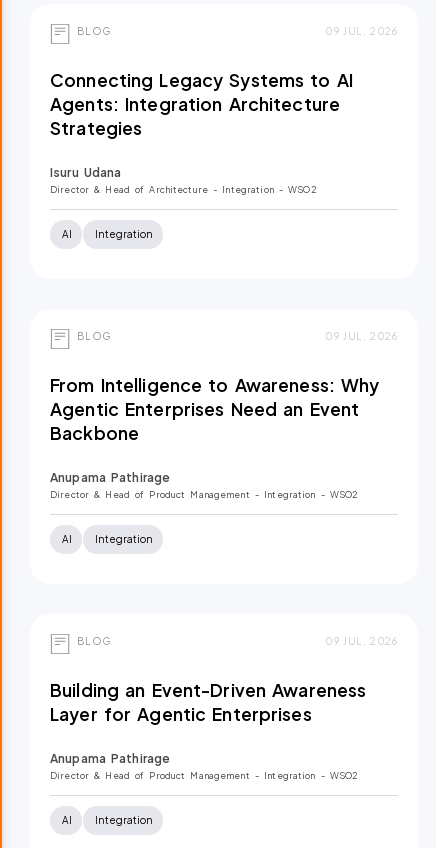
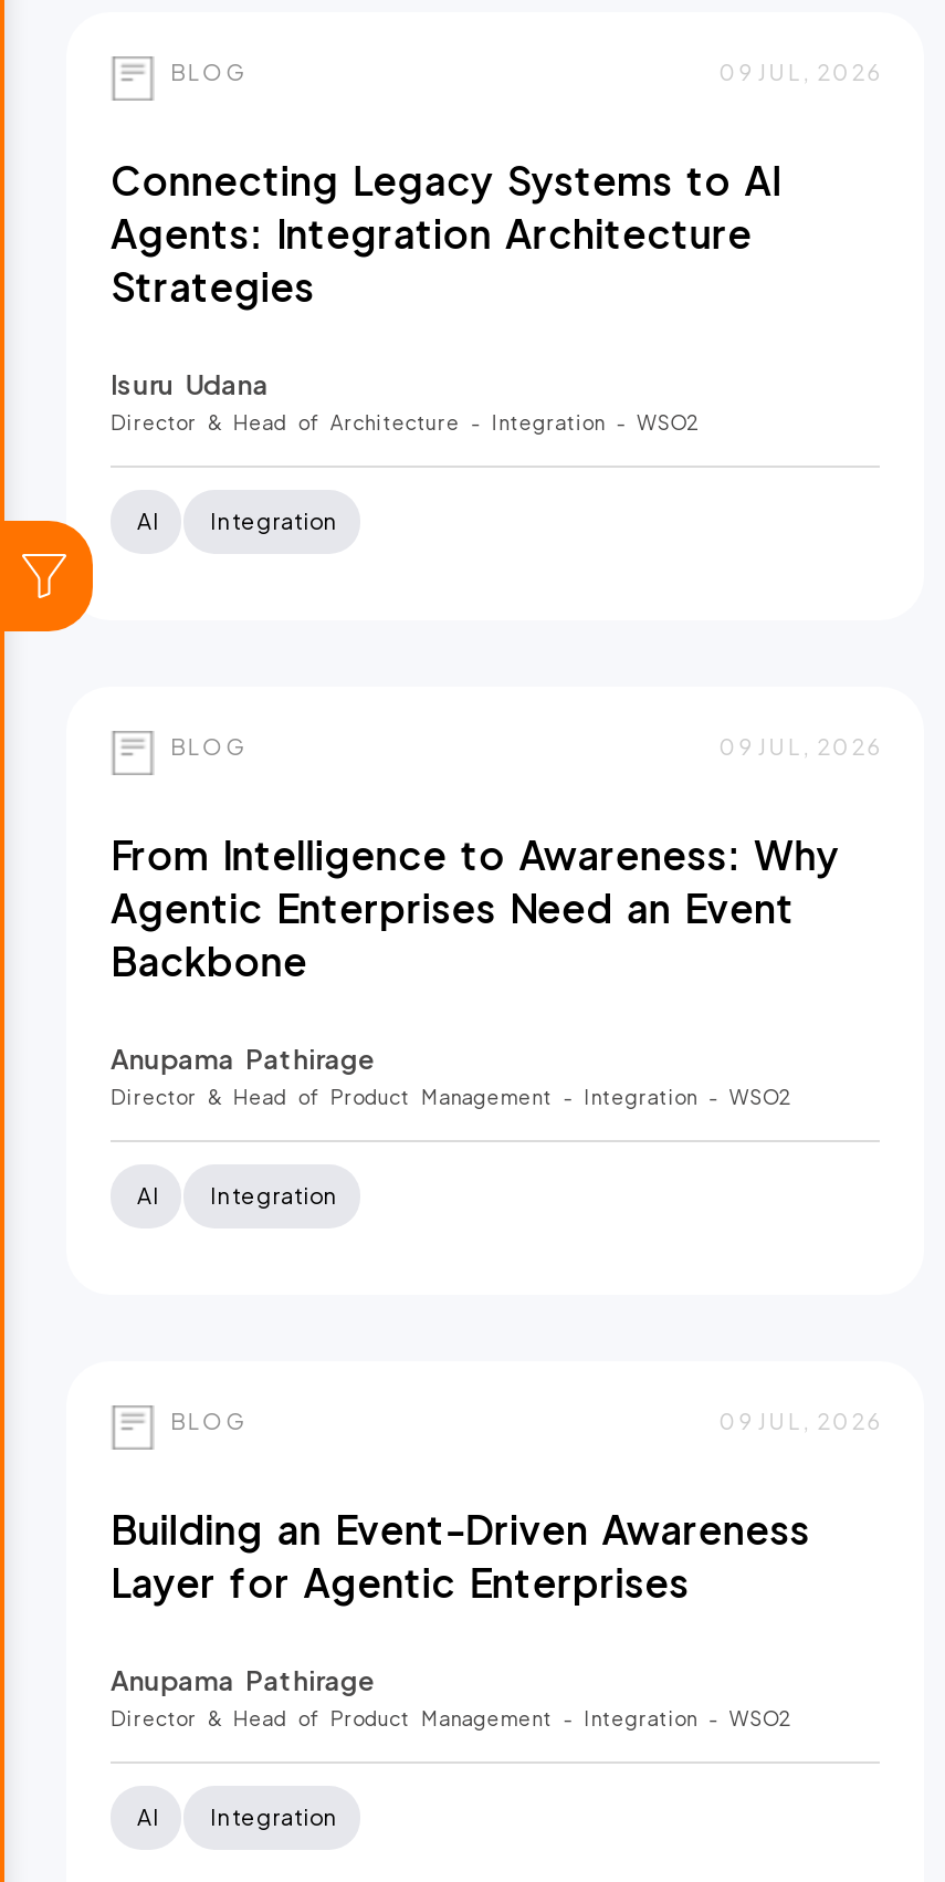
+ [image]
